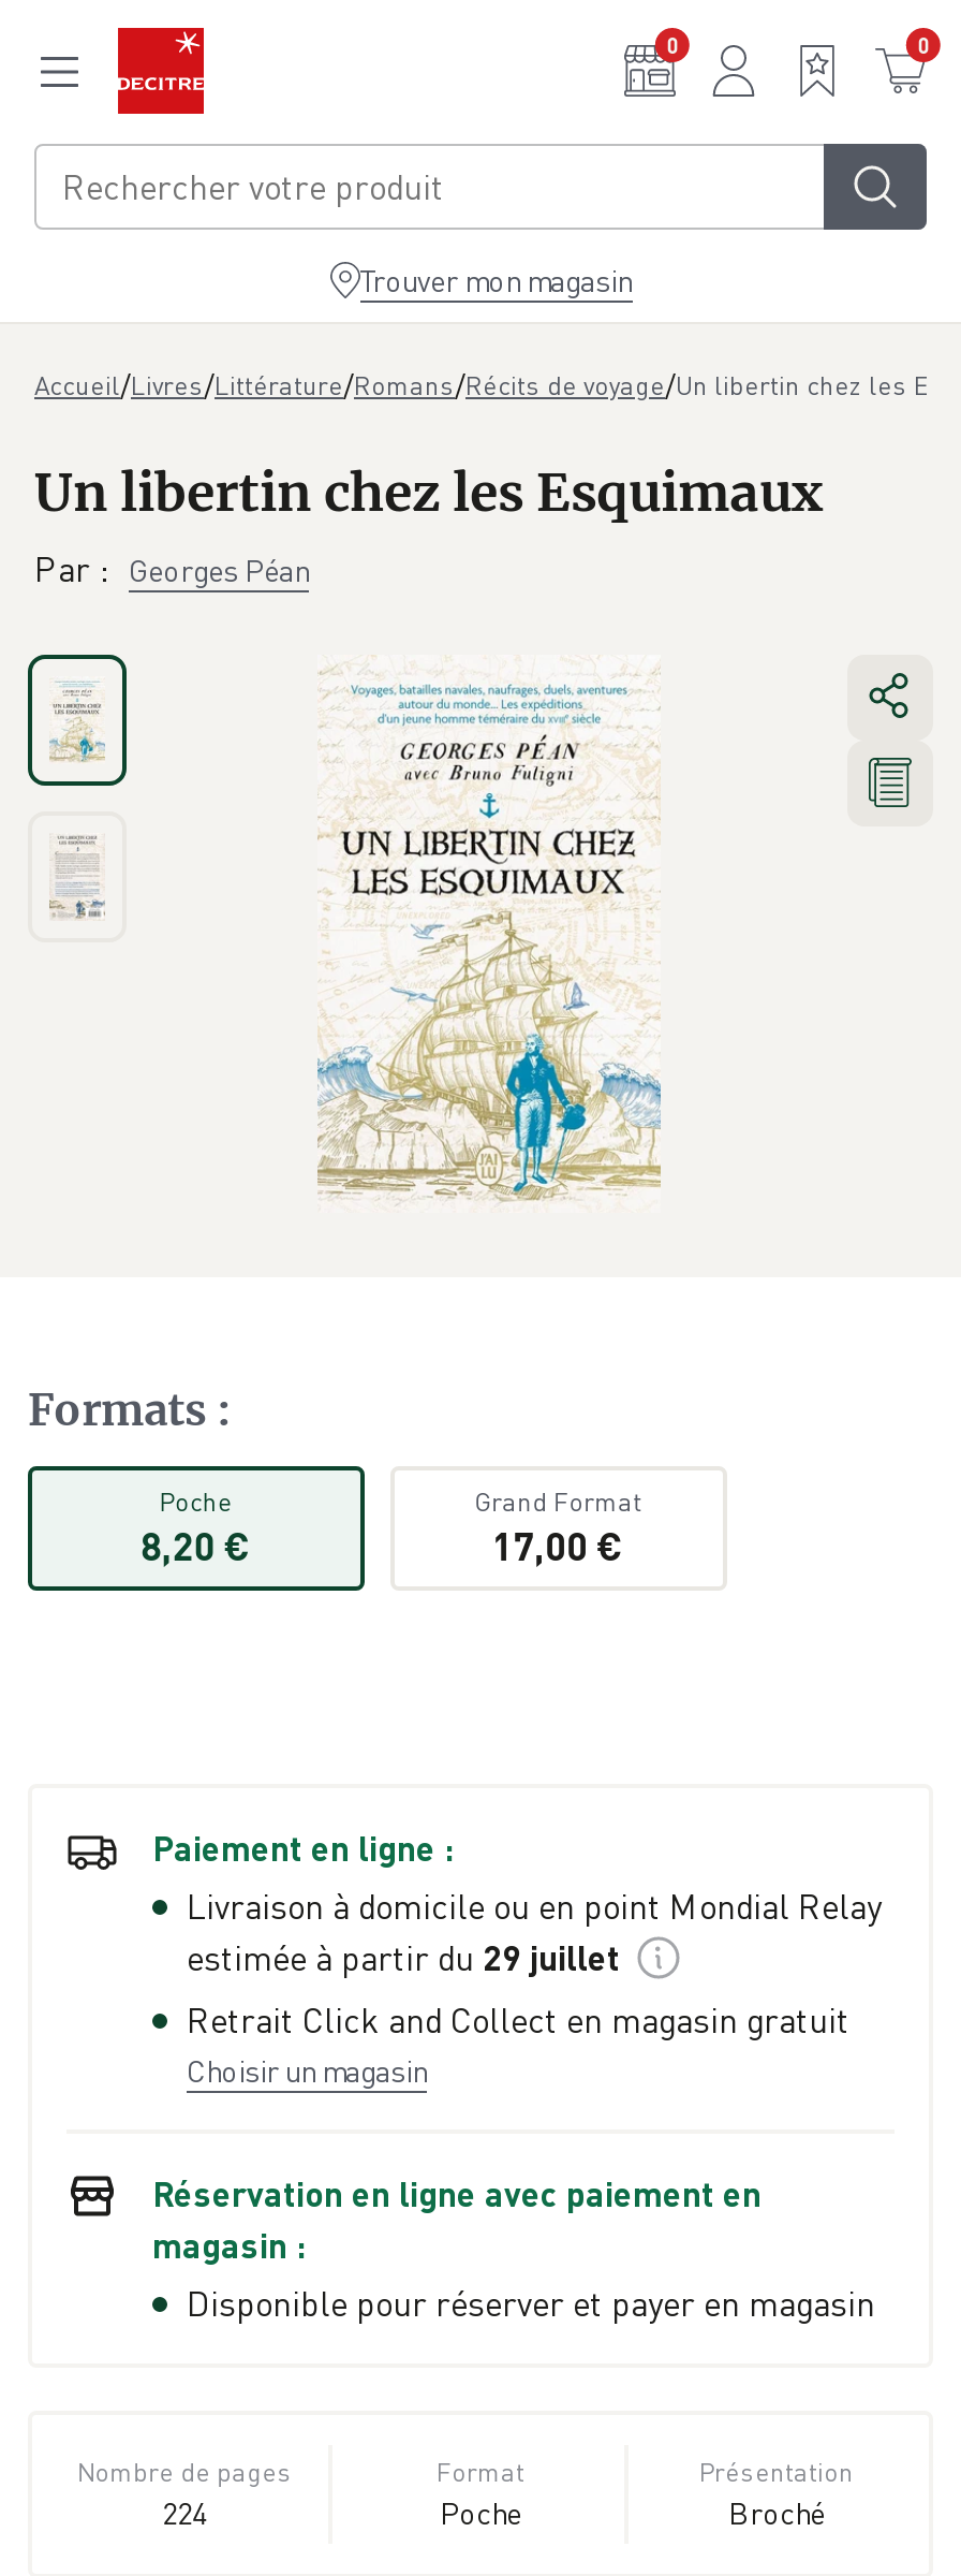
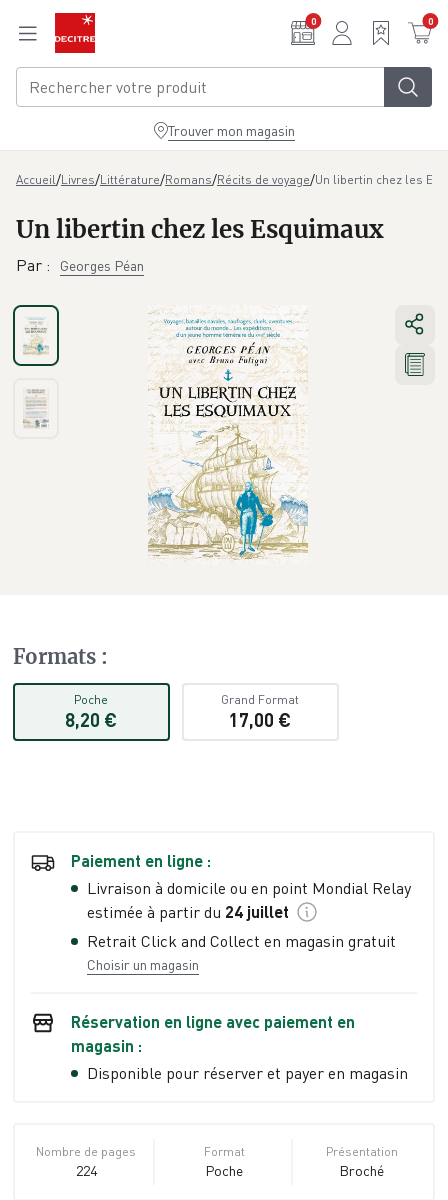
- estimée à partir du 29 juillet
+ estimée à partir du 24 juillet
